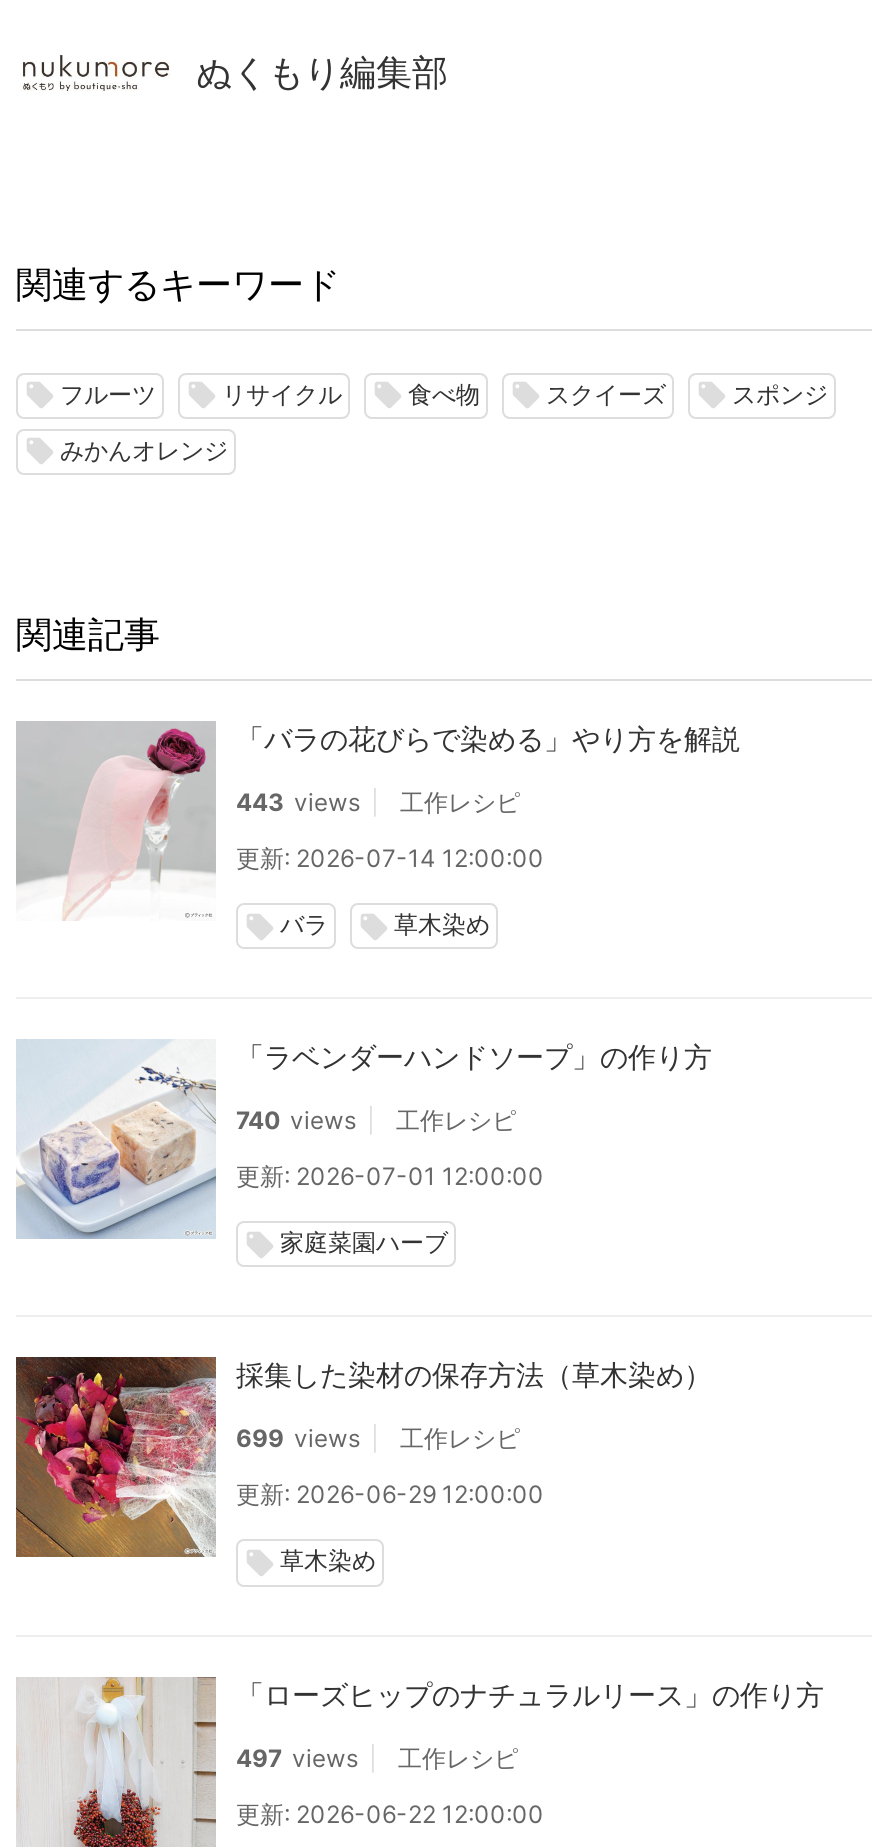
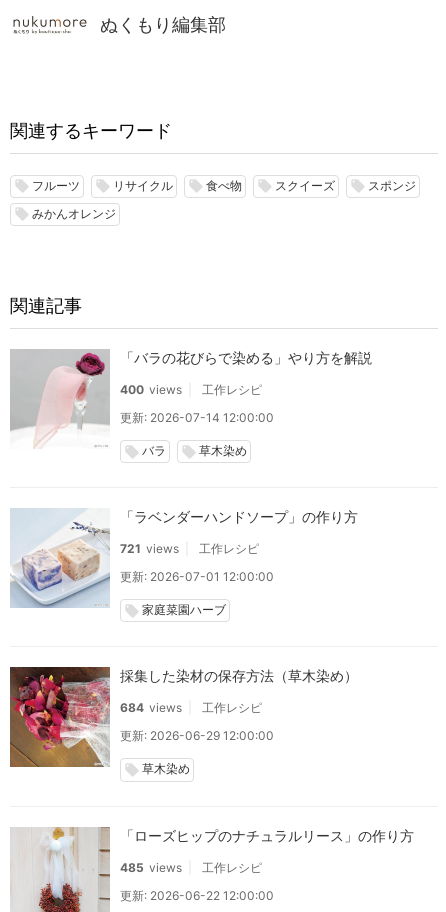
- 443 views 工作レシピ
+ 400 views 工作レシピ

- 740 views 工作レシピ
+ 721 views 工作レシピ

- 699 views 工作レシピ
+ 684 views 工作レシピ

- 497 views 工作レシピ
+ 485 views 工作レシピ
